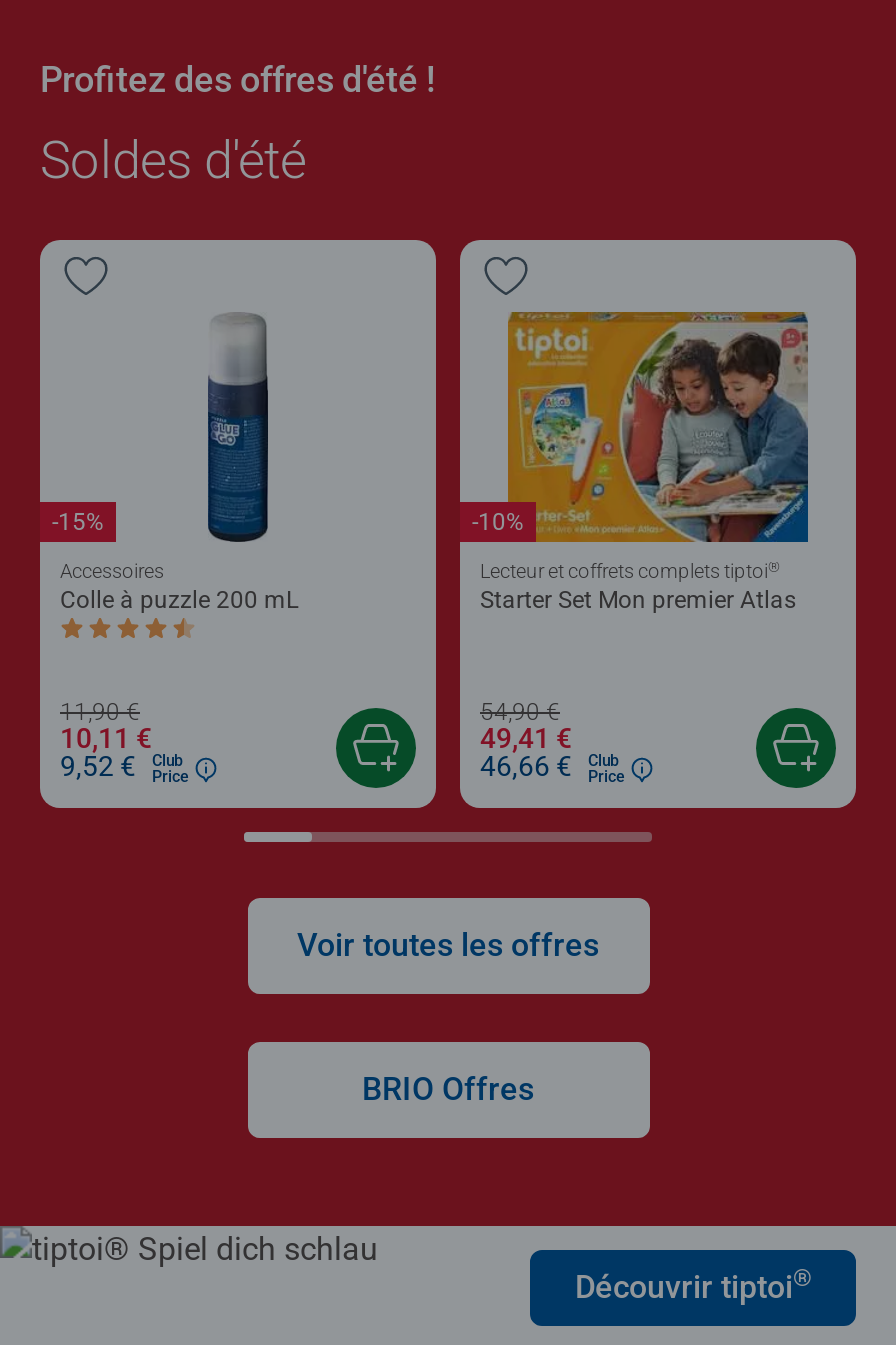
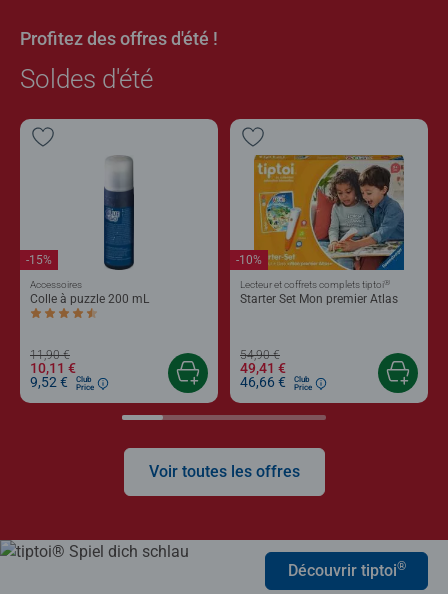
- BRIO Offres
